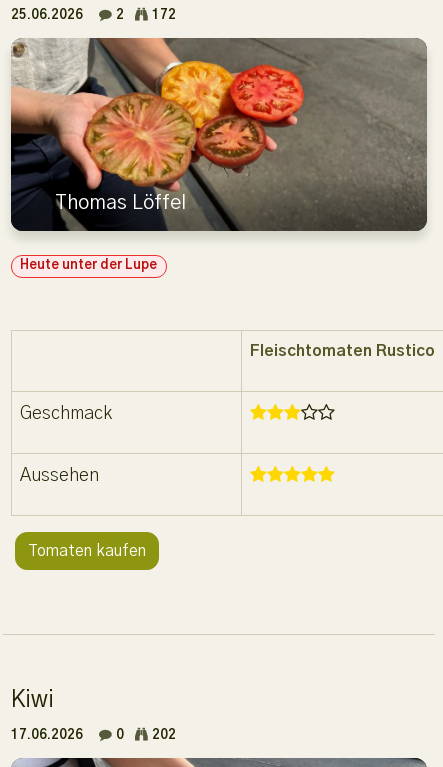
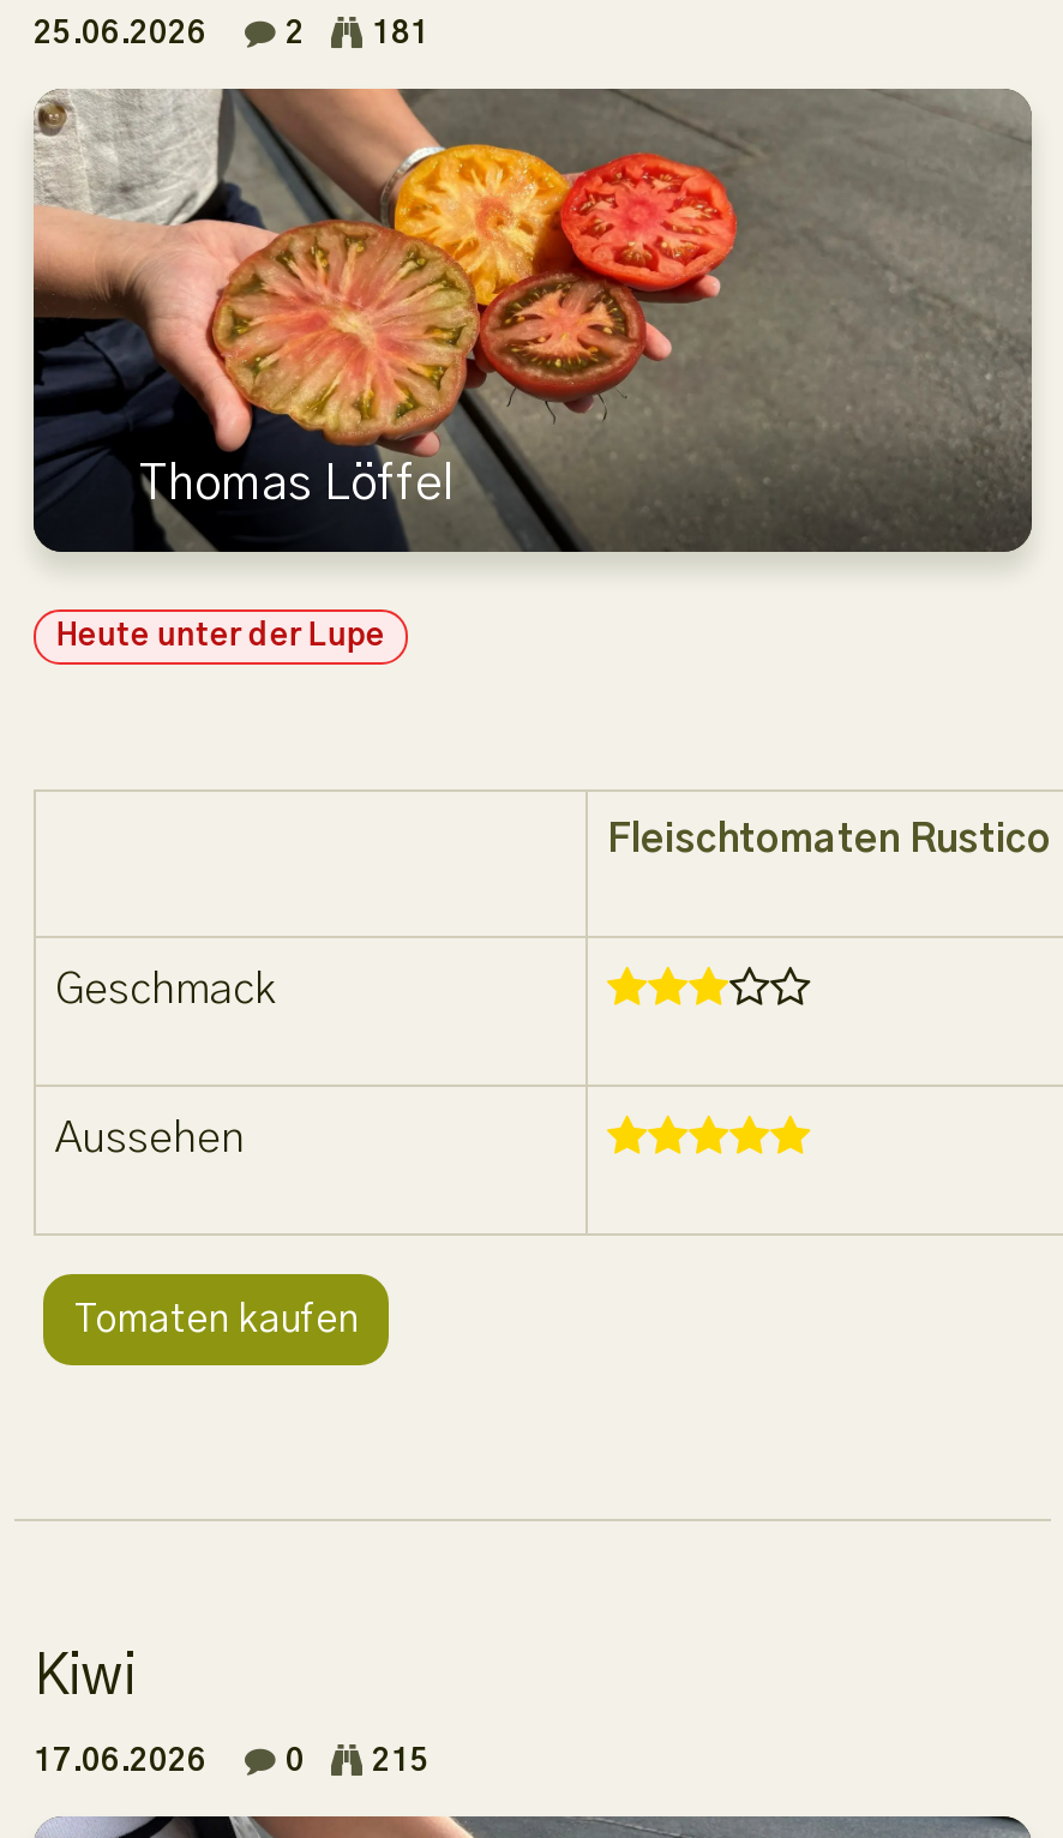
- 172
+ 181

- 202
+ 215
